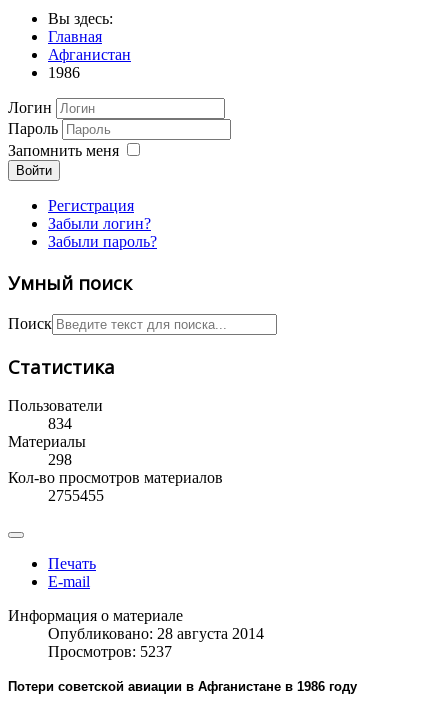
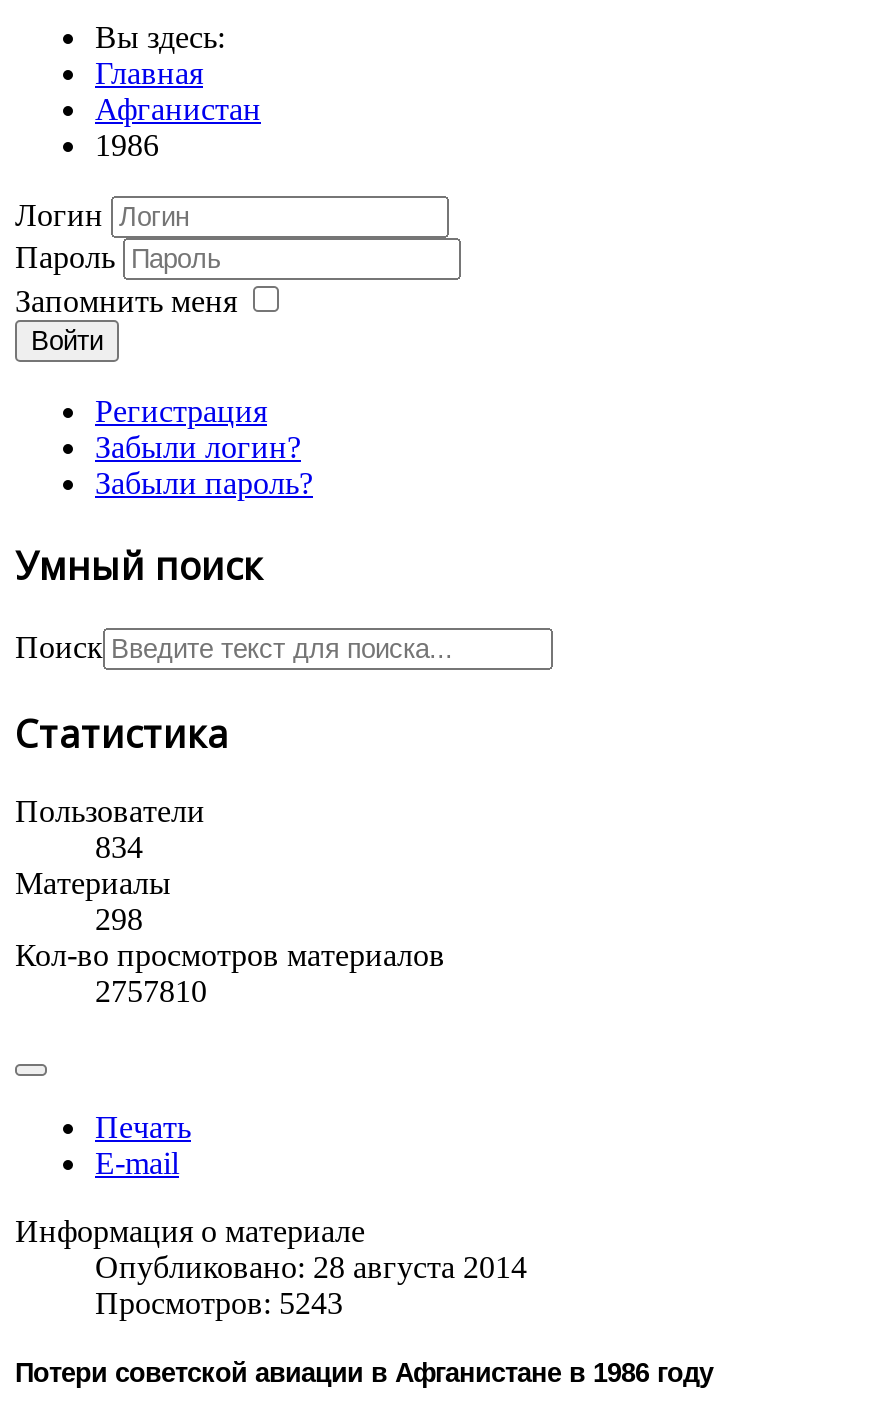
- 2755455
+ 2757810

- Просмотров: 5237
+ Просмотров: 5243
